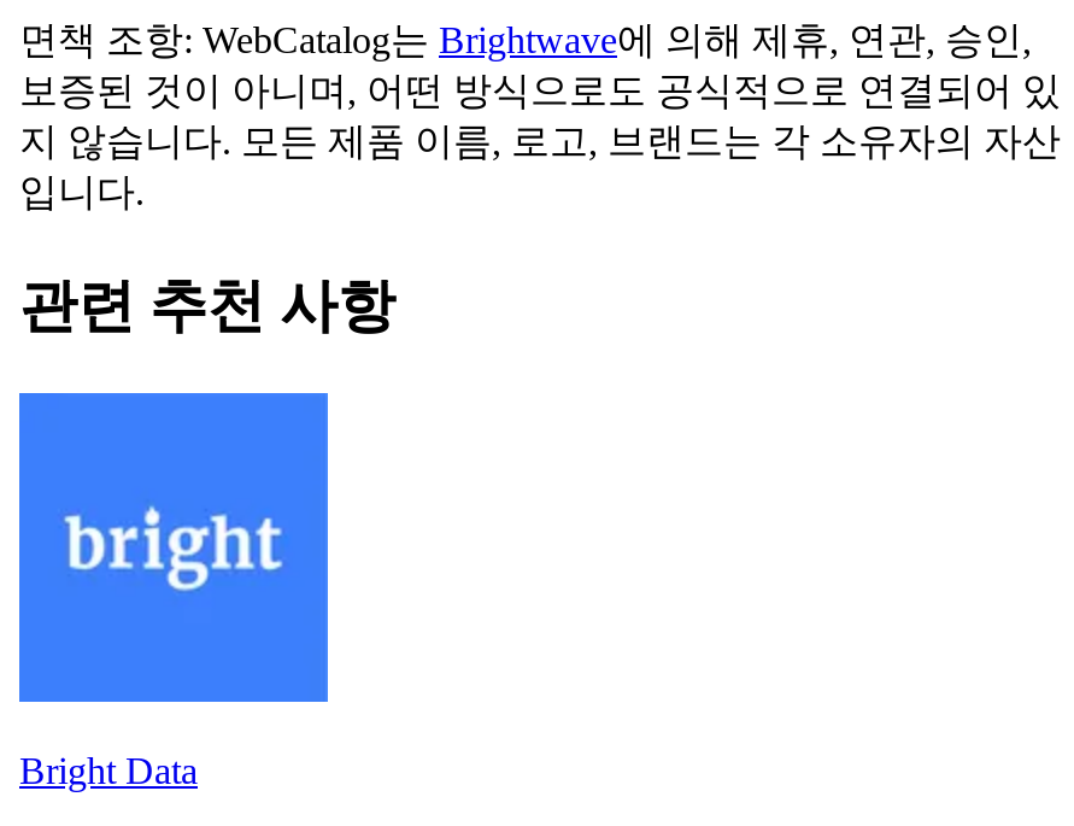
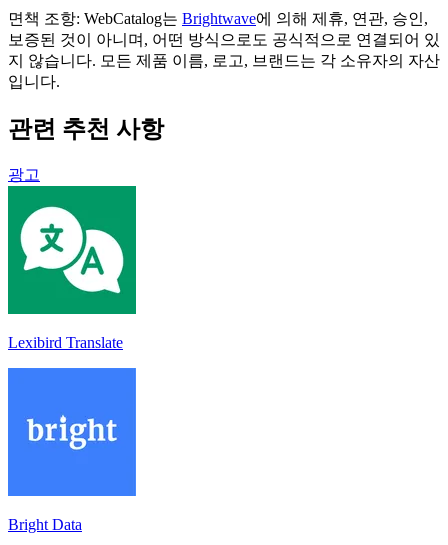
+ [image]
+ Lexibird Translate

+ 광고
